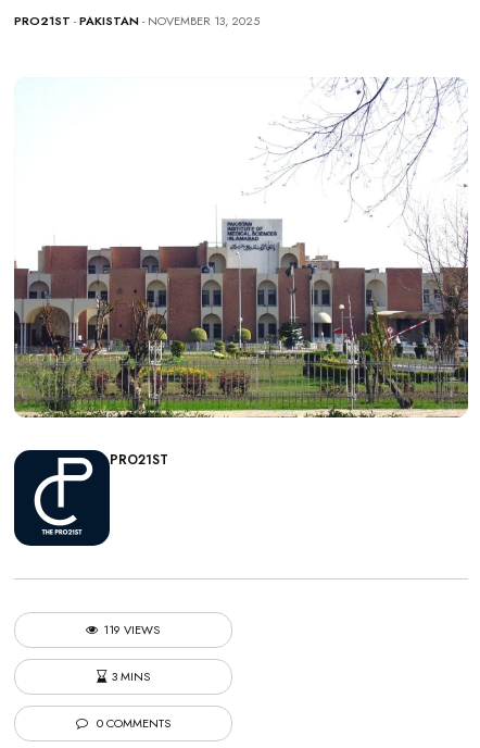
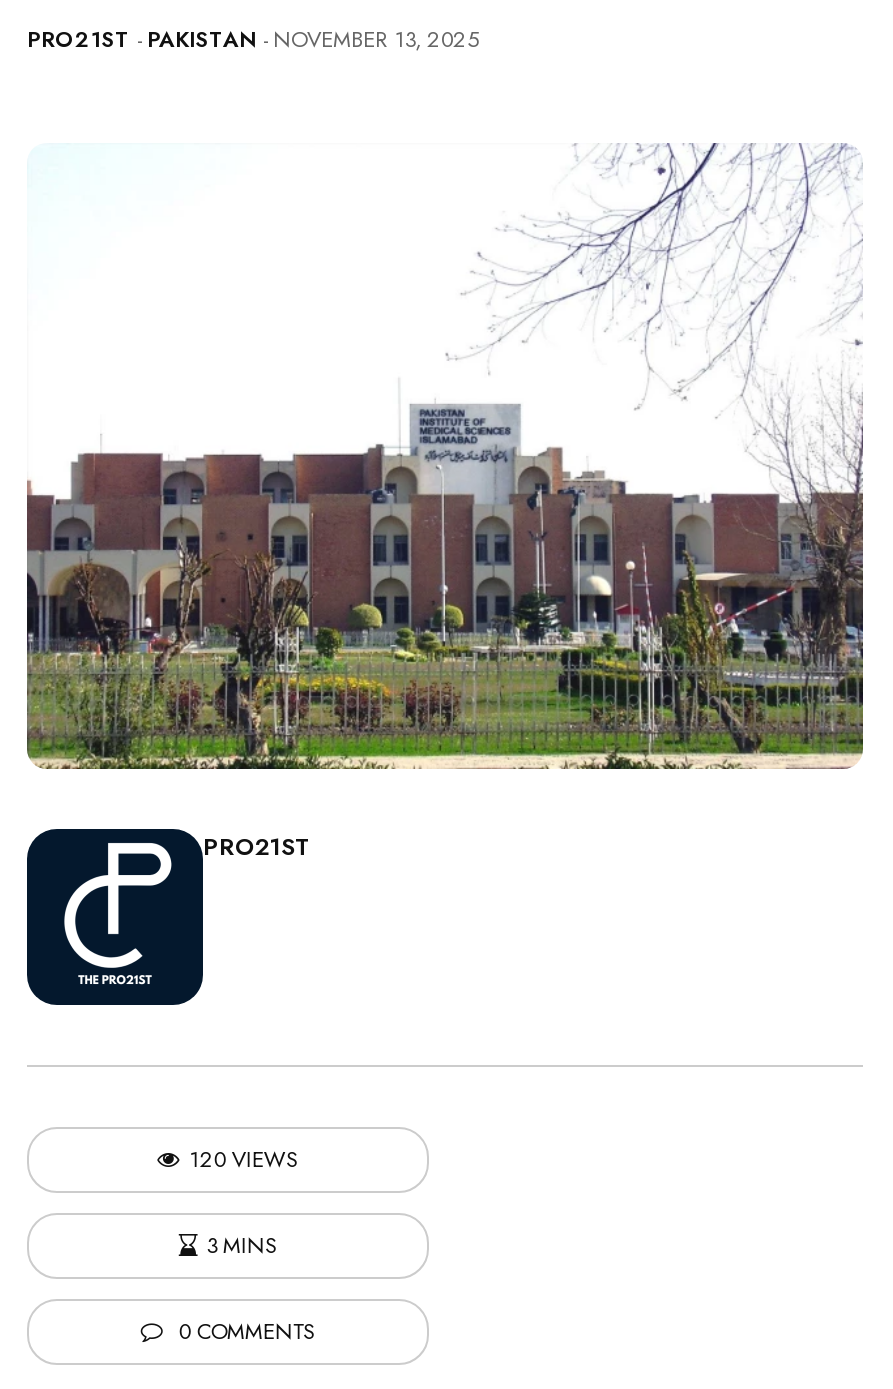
- 119 VIEWS
+ 120 VIEWS
